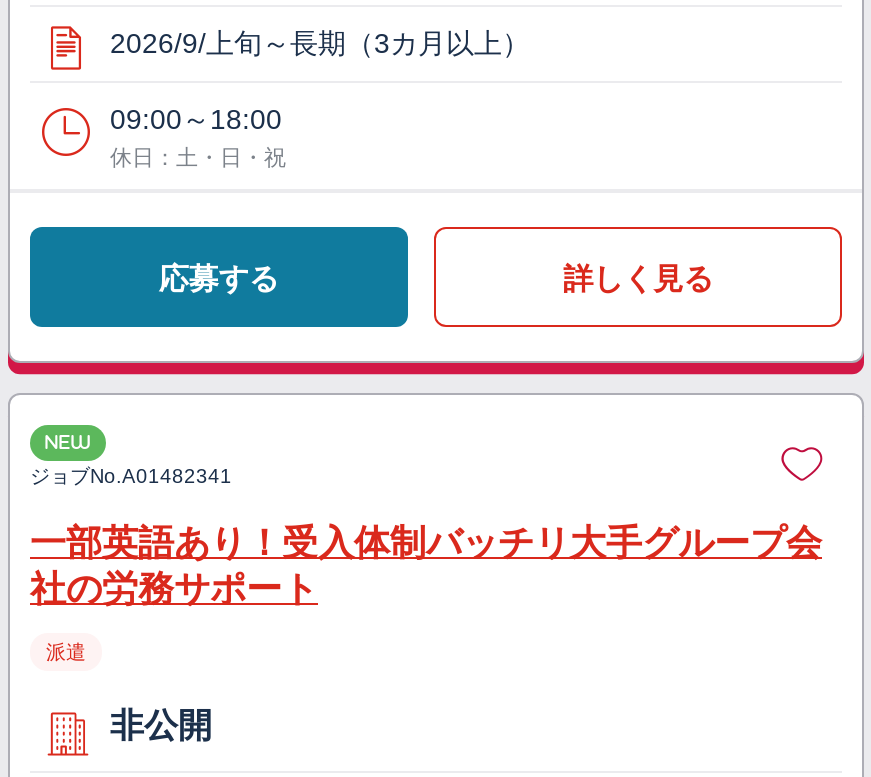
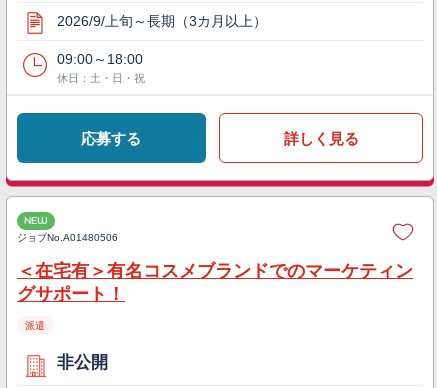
- ジョブNo. A01482341
+ ジョブNo. A01480506

- 一部英語あり！受入体制バッチリ大手グループ会
- 社の労務サポート
+ ＜在宅有＞有名コスメブランドでのマーケティン
+ グサポート！
